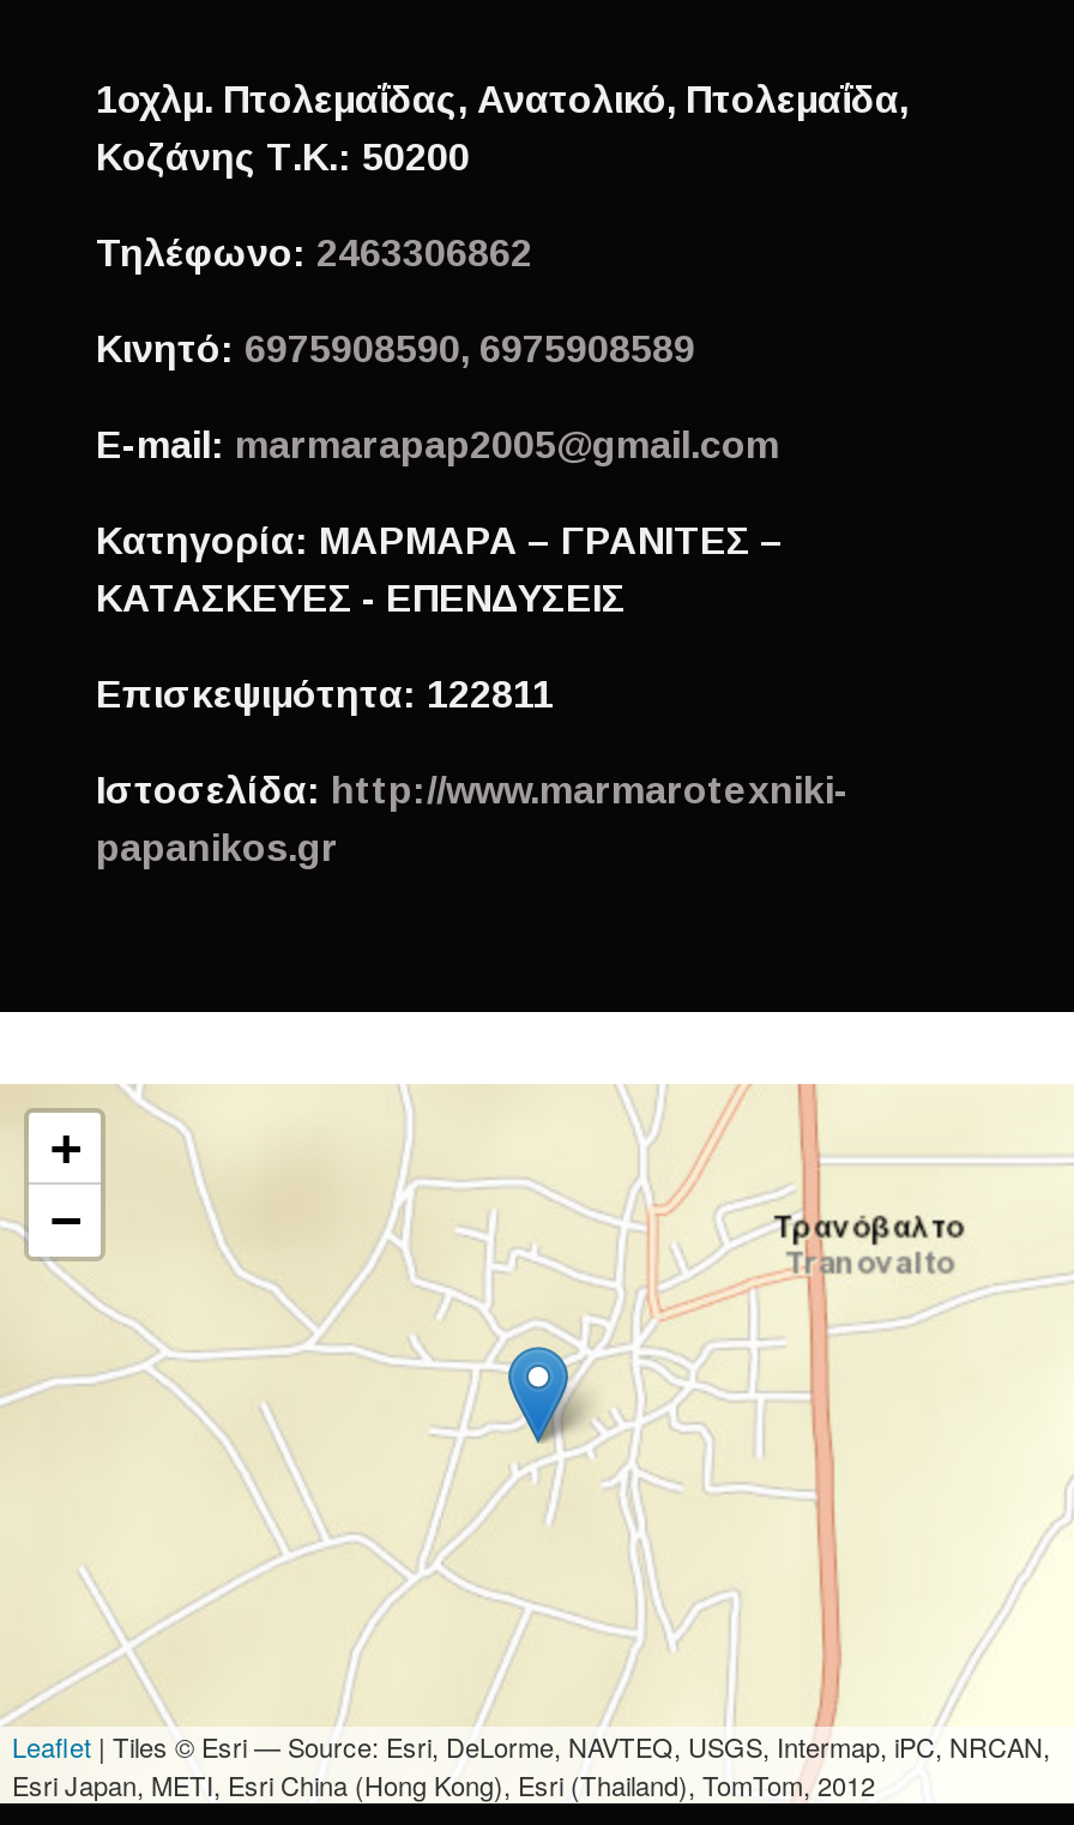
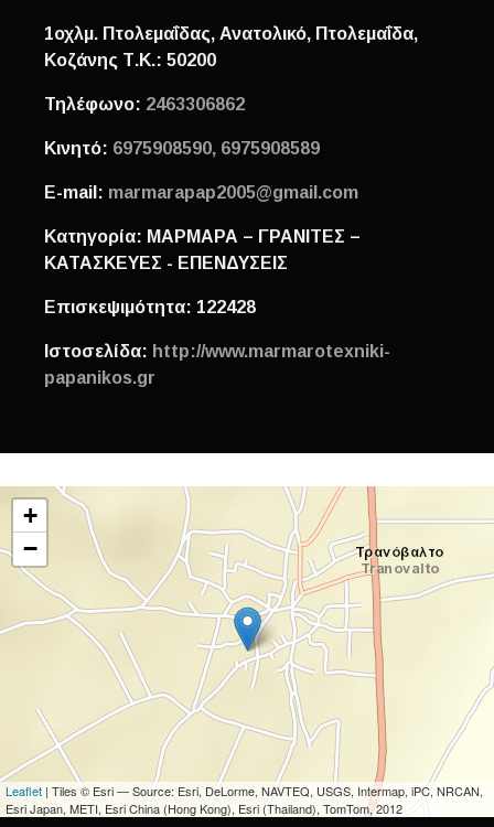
- Επισκεψιμότητα: 122811
+ Επισκεψιμότητα: 122428
